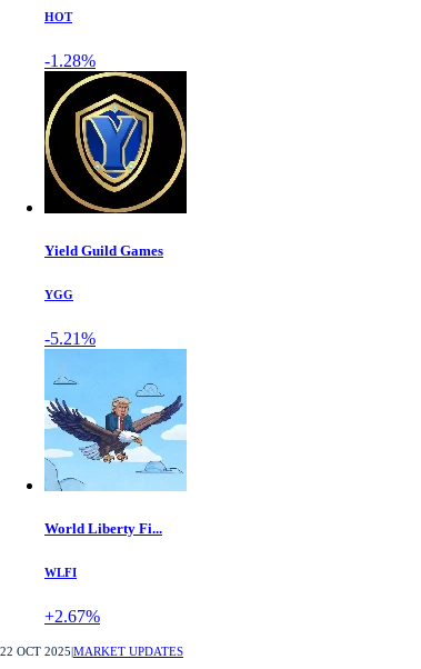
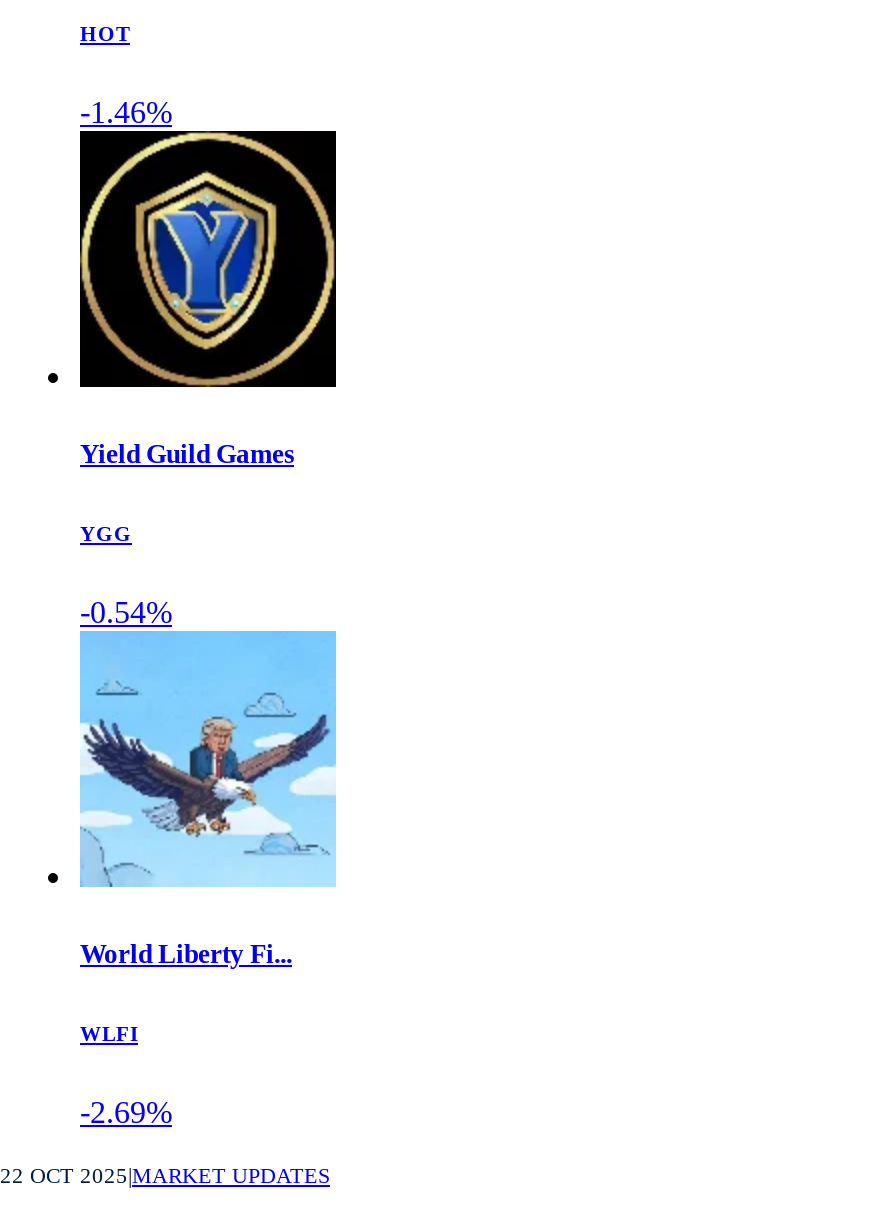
- -1.28%
+ -1.46%

- -5.21%
+ -0.54%

- +2.67%
+ -2.69%
